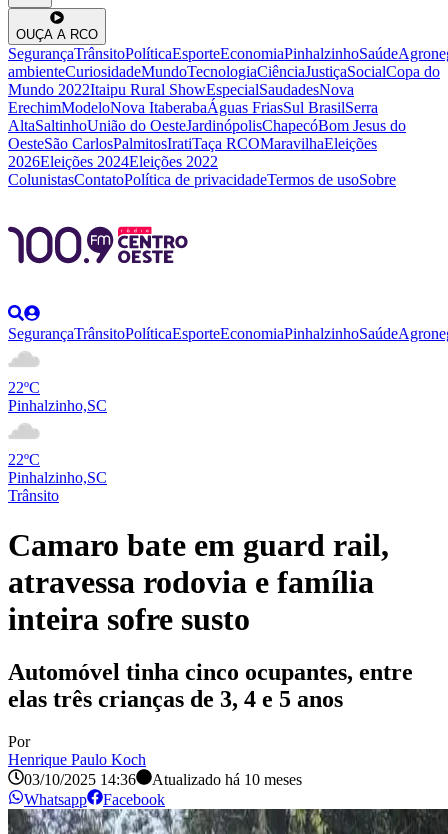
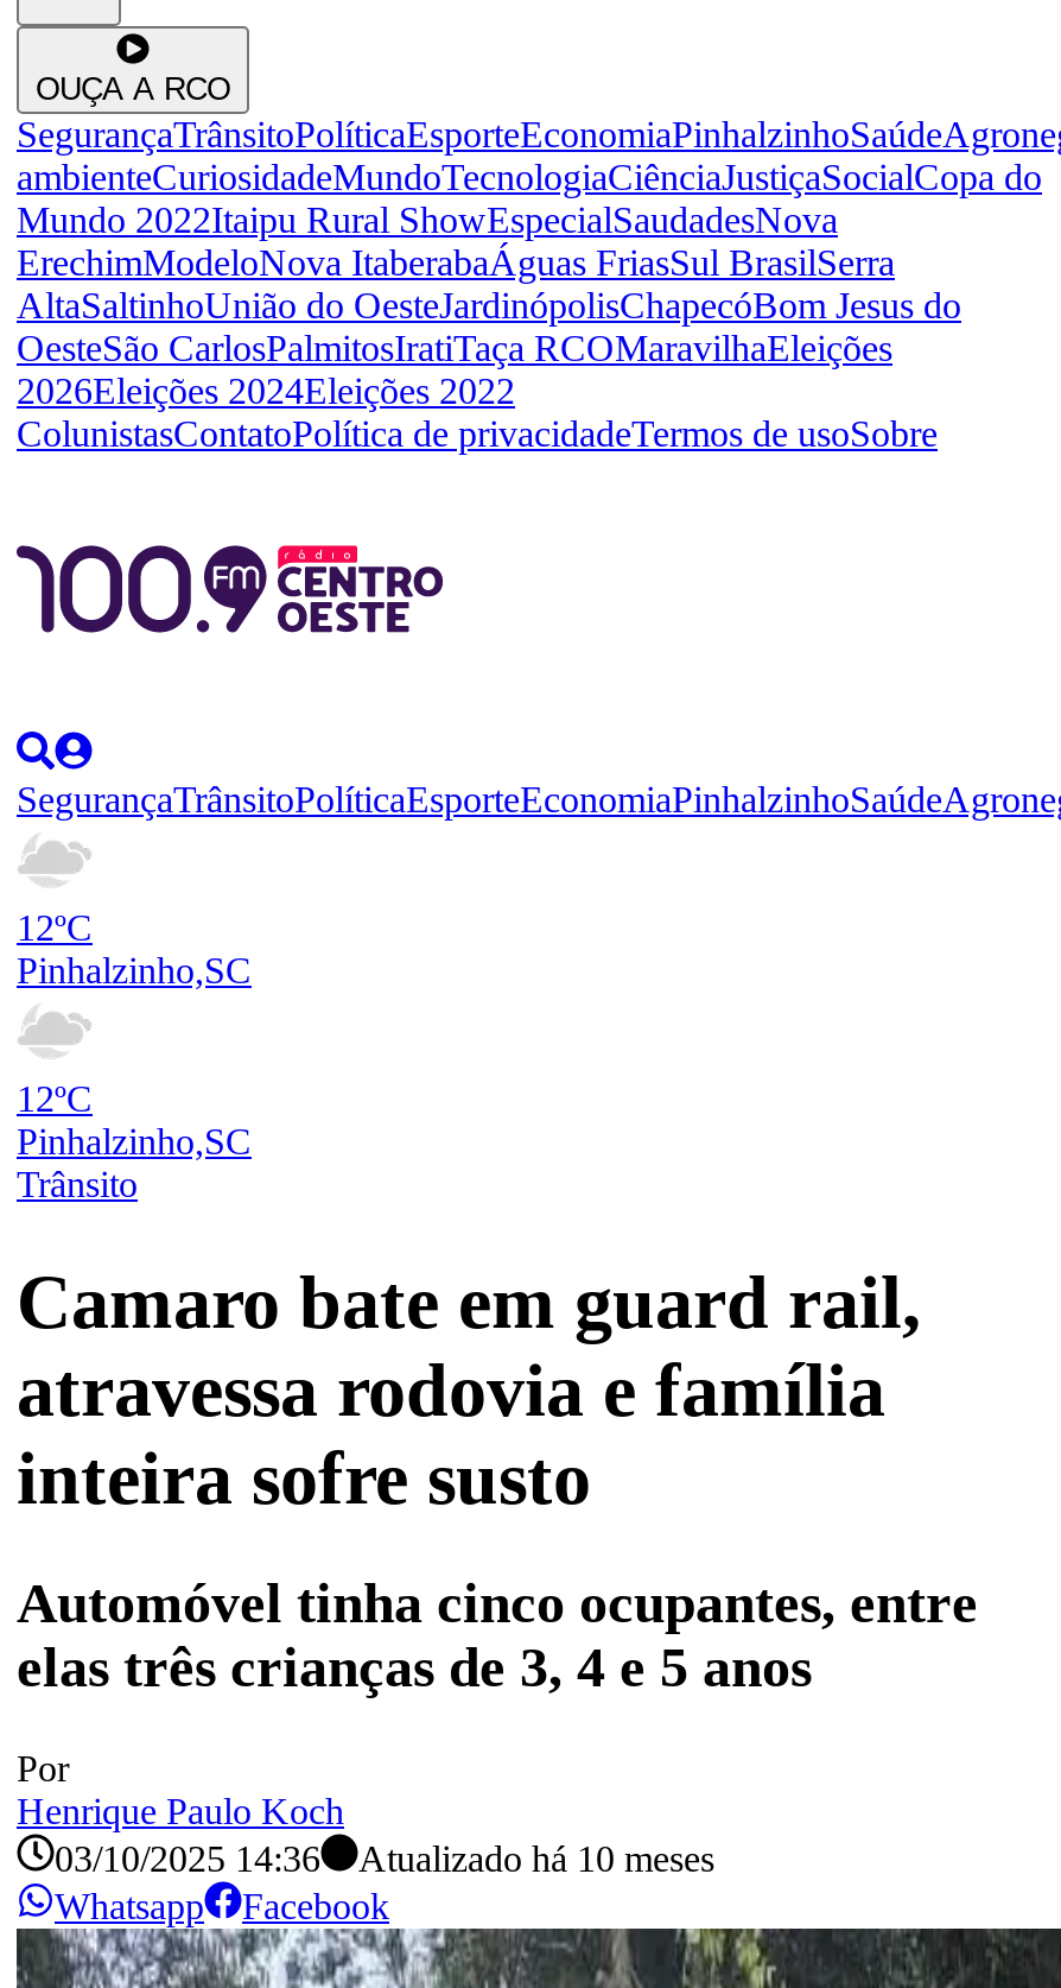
- 22ºC
+ 12ºC

- 22ºC
+ 12ºC
